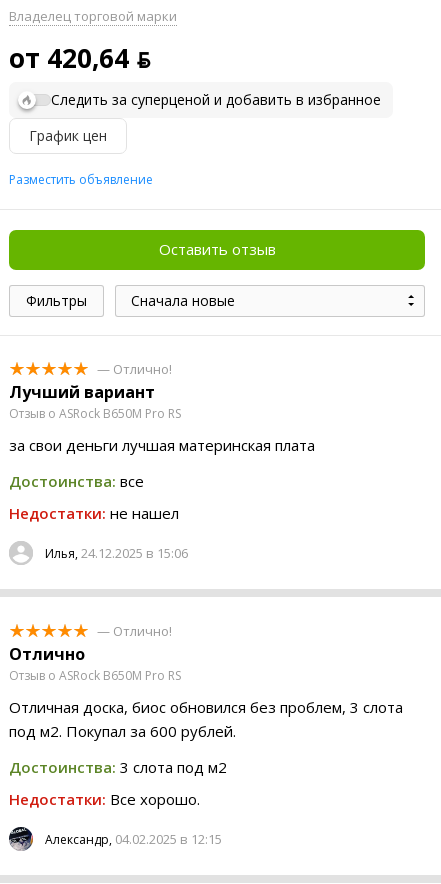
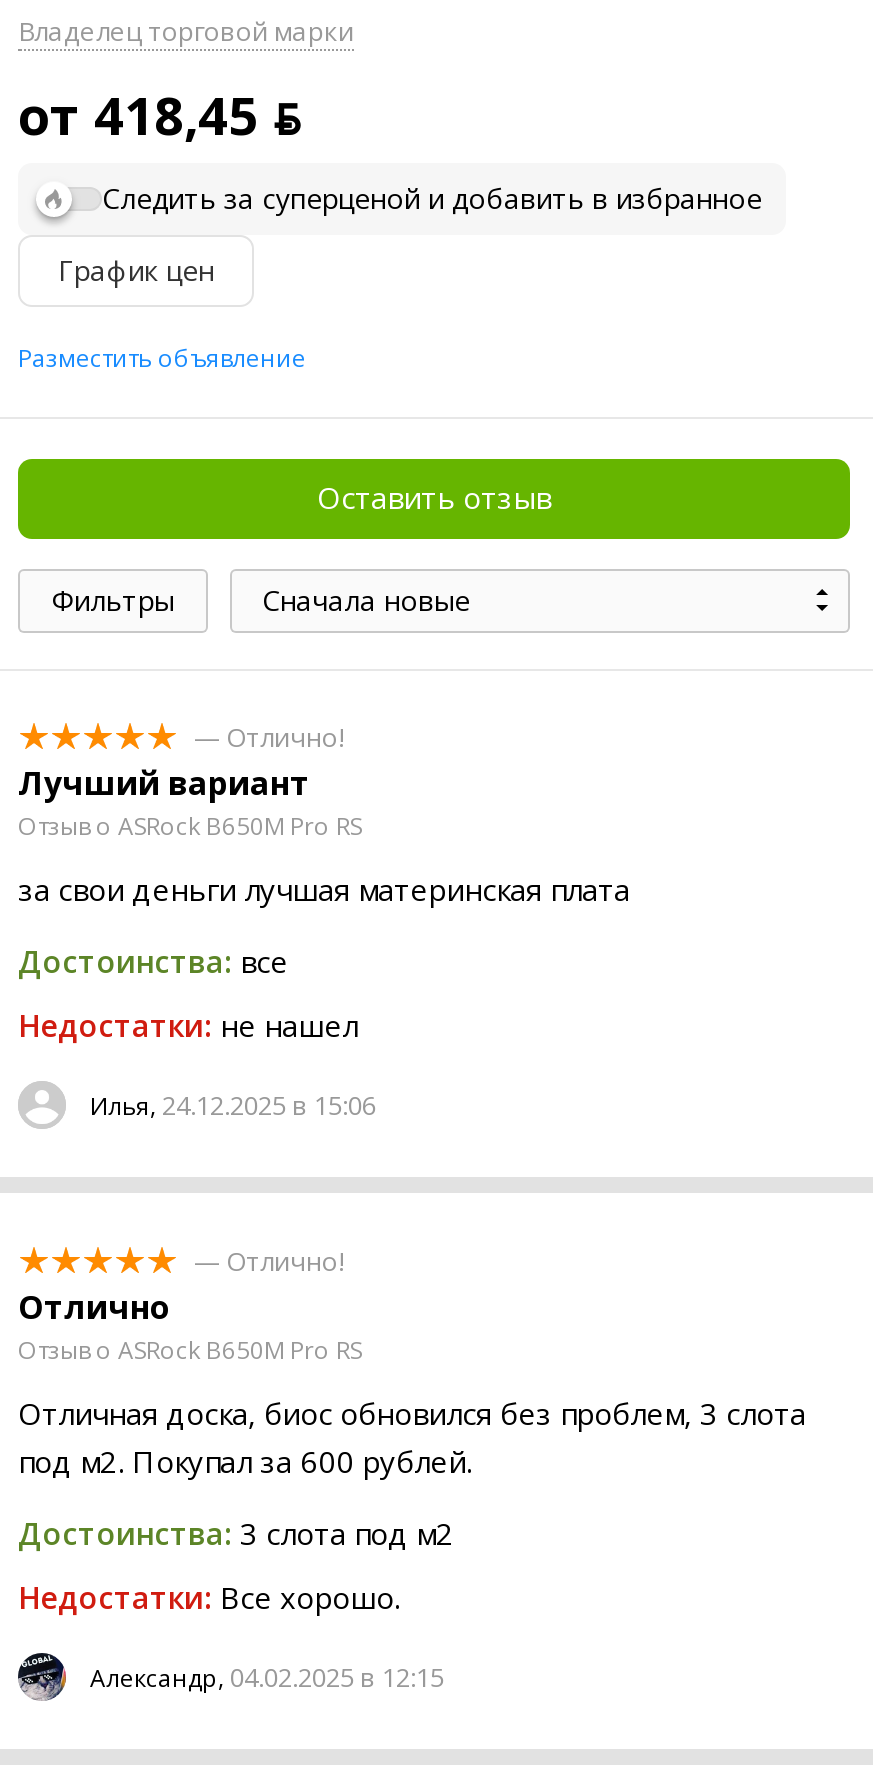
- от 420,64 ƃ
+ от 418,45 ƃ
